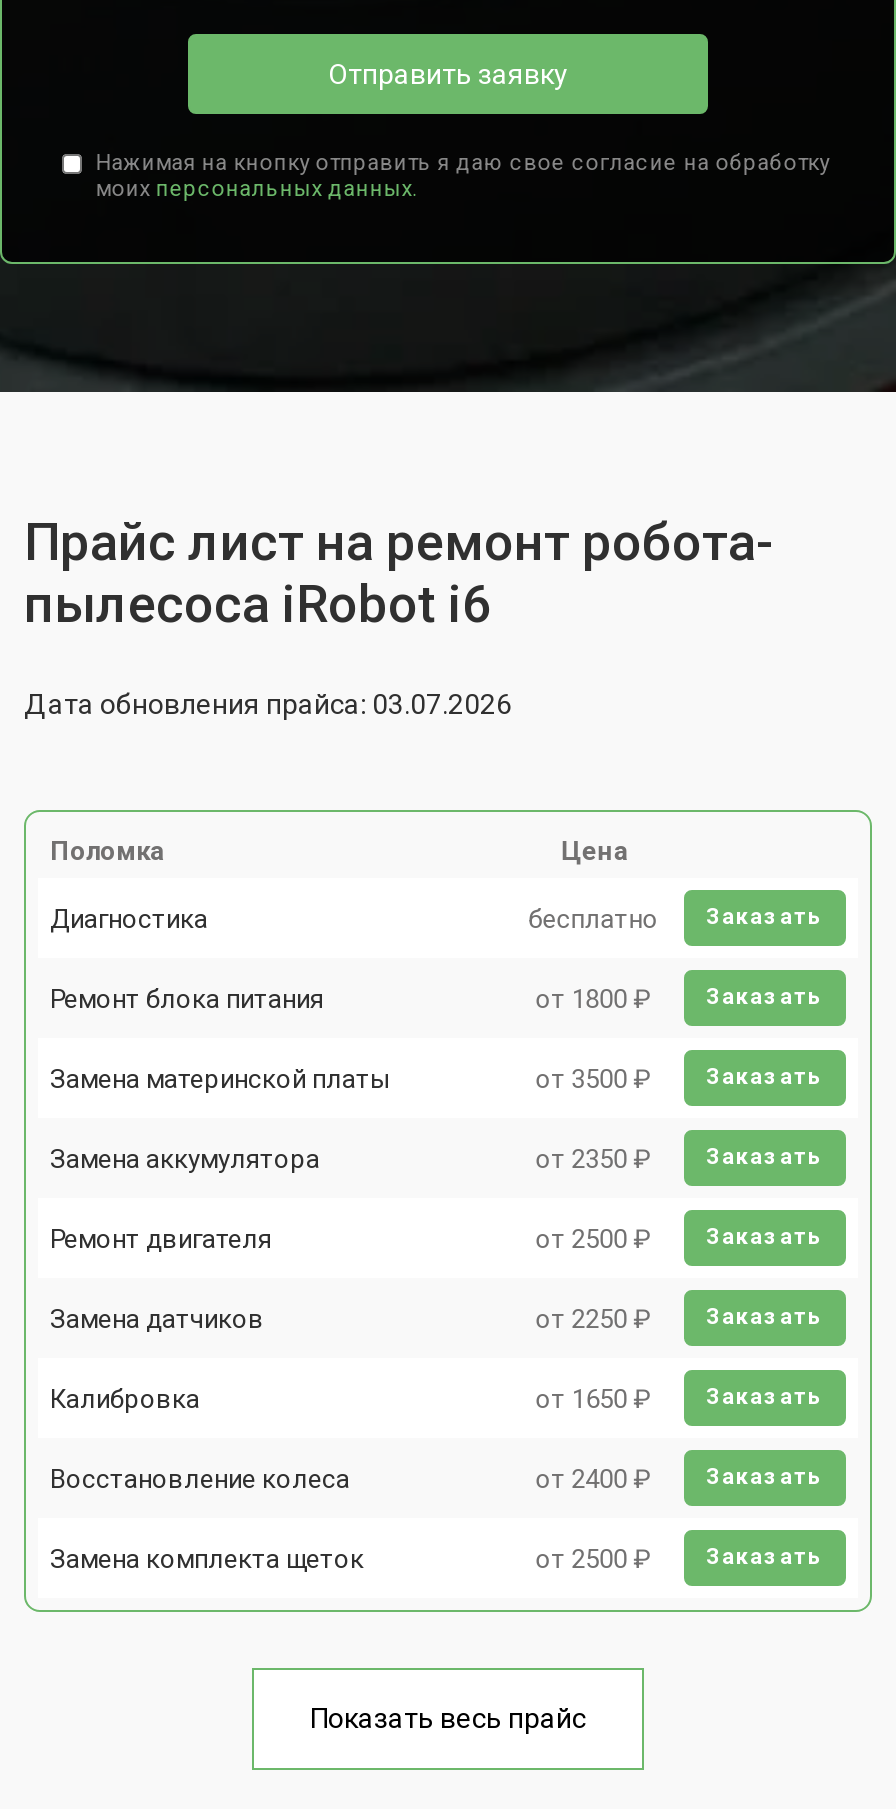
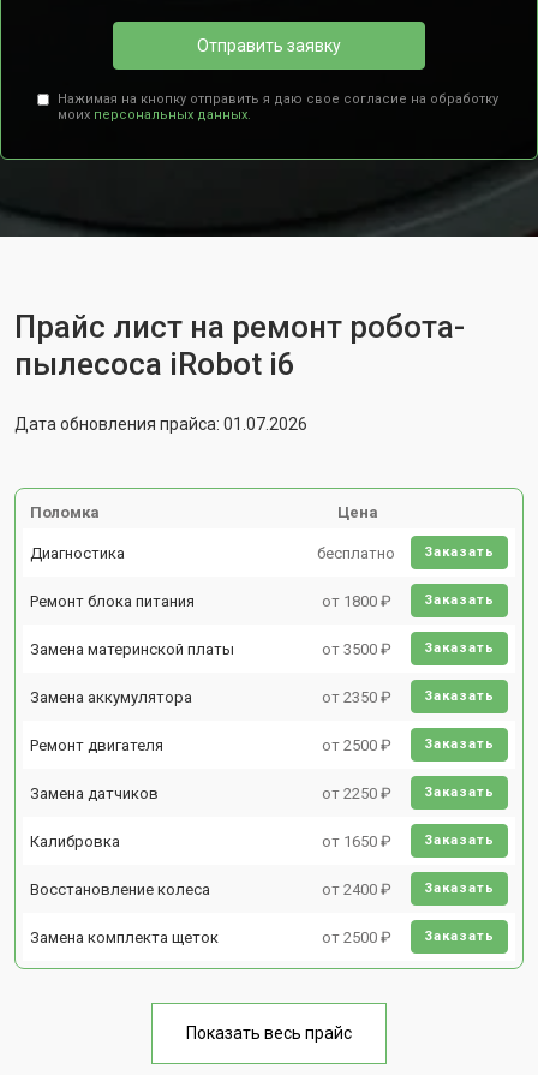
- Дата обновления прайса: 03.07.2026
+ Дата обновления прайса: 01.07.2026
